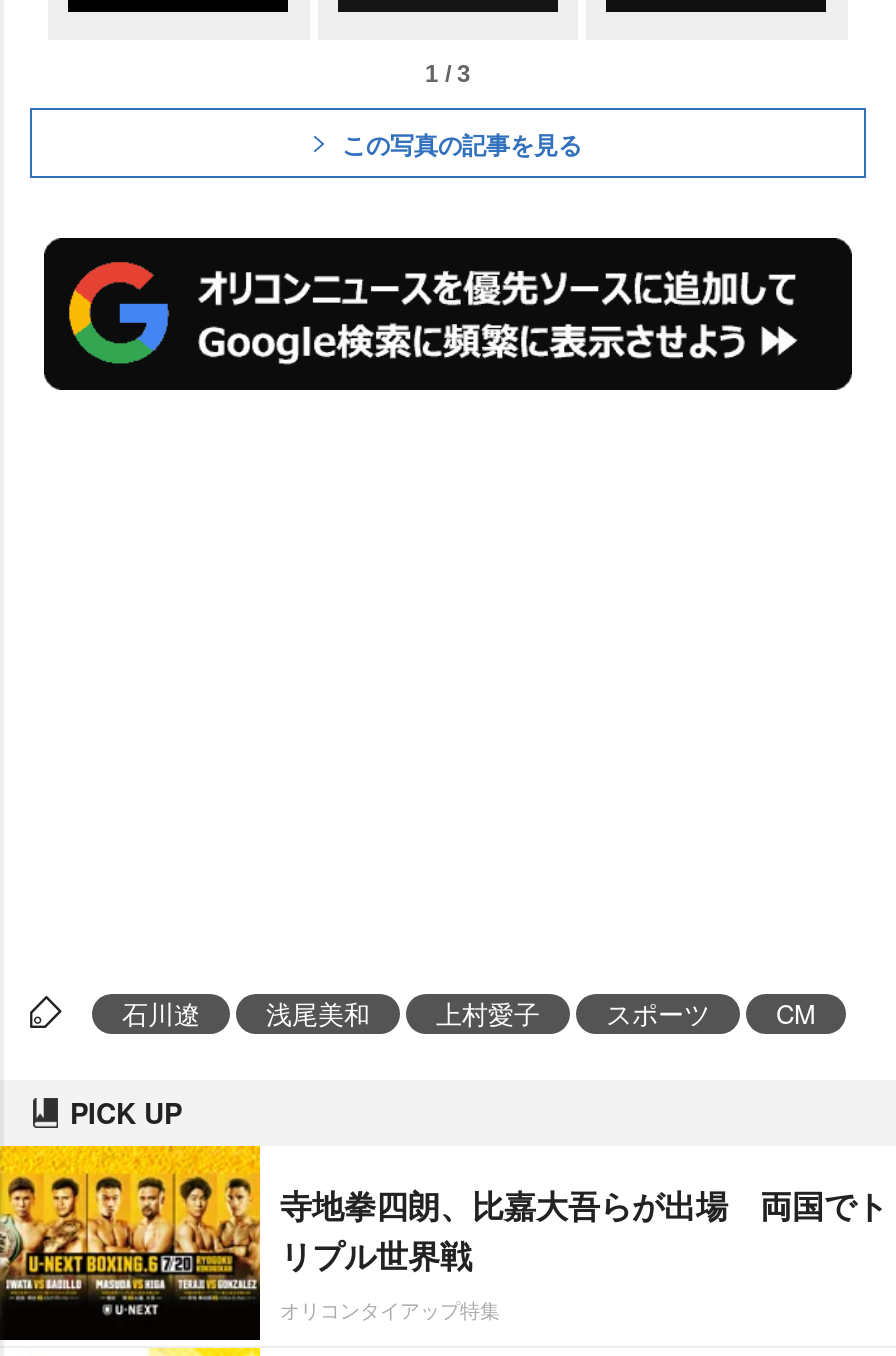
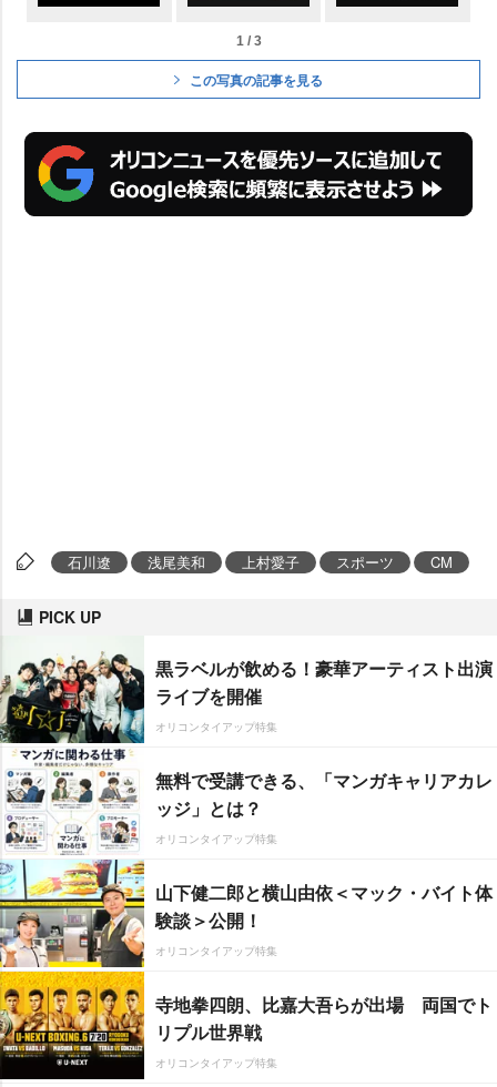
+ [image]
+ 黒ラベルが飲める！豪華アーティスト出演
+ ライブを開催
+ オリコンタイアップ特集
+ 無料で受講できる、「マンガキャリアカレ
+ ッジ」とは？
+ オリコンタイアップ特集
+ 山下健二郎と横山由依＜マック・バイト体
+ 験談＞公開！
+ オリコンタイアップ特集
